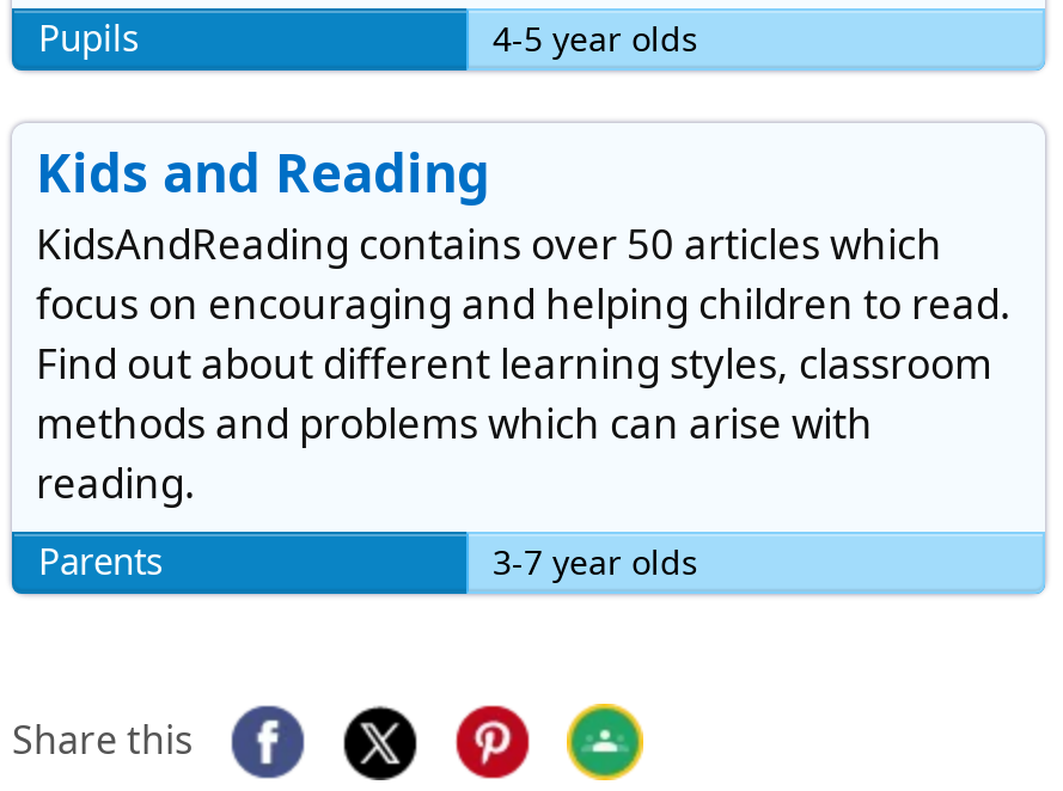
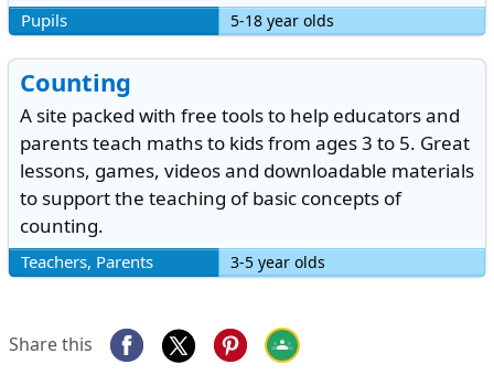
- 4-5 year olds
+ 5-18 year olds

- Kids and Reading
- KidsAndReading contains over 50 articles which
- focus on encouraging and helping children to read.
- Find out about different learning styles, classroom
- methods and problems which can arise with
- reading.
+ Counting
+ A site packed with free tools to help educators and
+ parents teach maths to kids from ages 3 to 5. Great
+ lessons, games, videos and downloadable materials
+ to support the teaching of basic concepts of
+ counting.

- 3-7 year olds
- Parents
+ 3-5 year olds
+ Teachers, Parents
